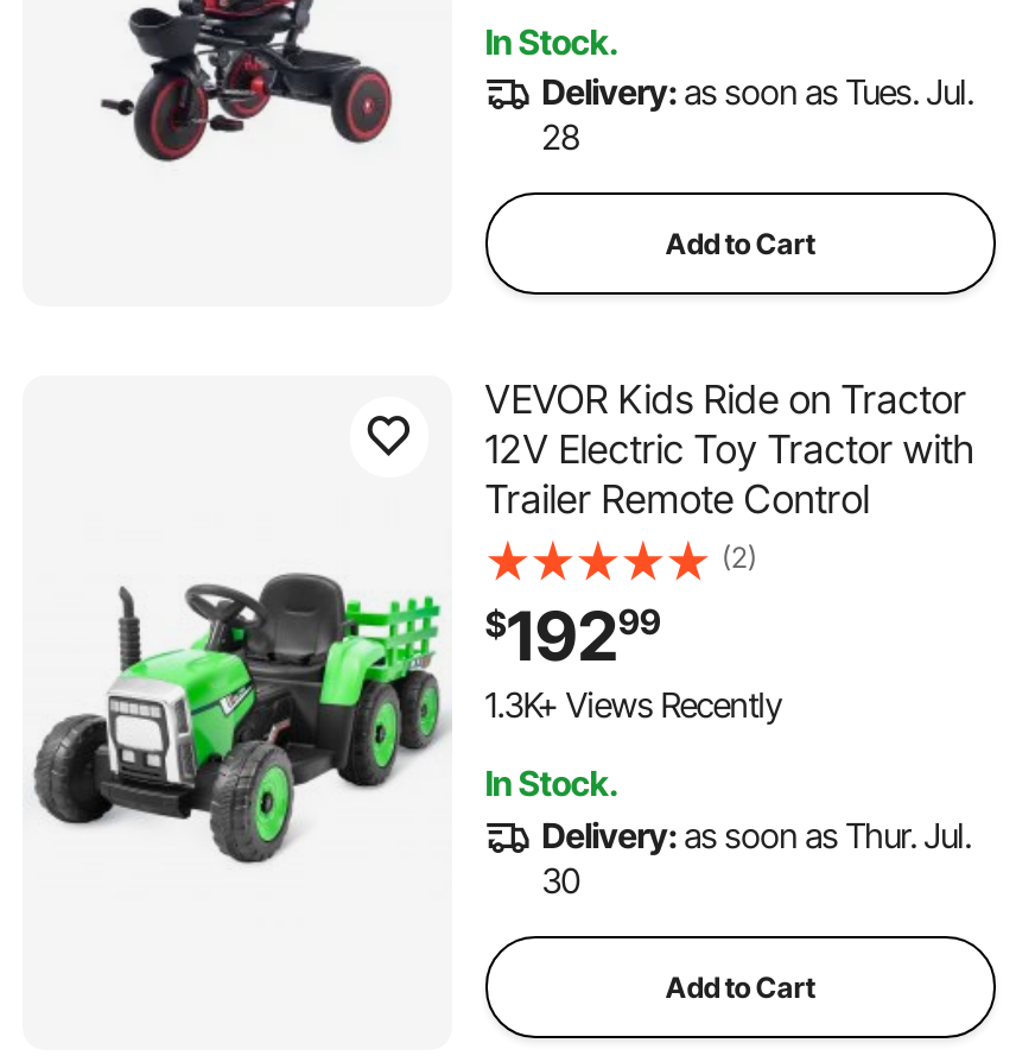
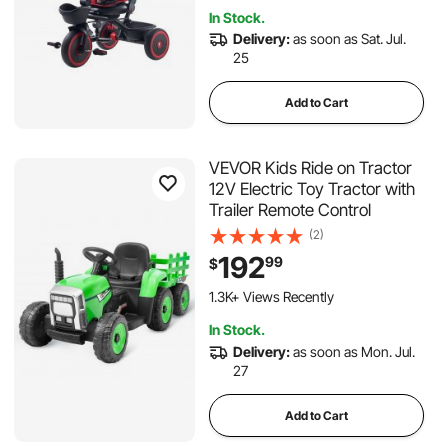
- Delivery: as soon as Tues. Jul.
+ Delivery: as soon as Sat. Jul.

- 28
+ 25

- Delivery: as soon as Thur. Jul.
+ Delivery: as soon as Mon. Jul.

- 30
+ 27
